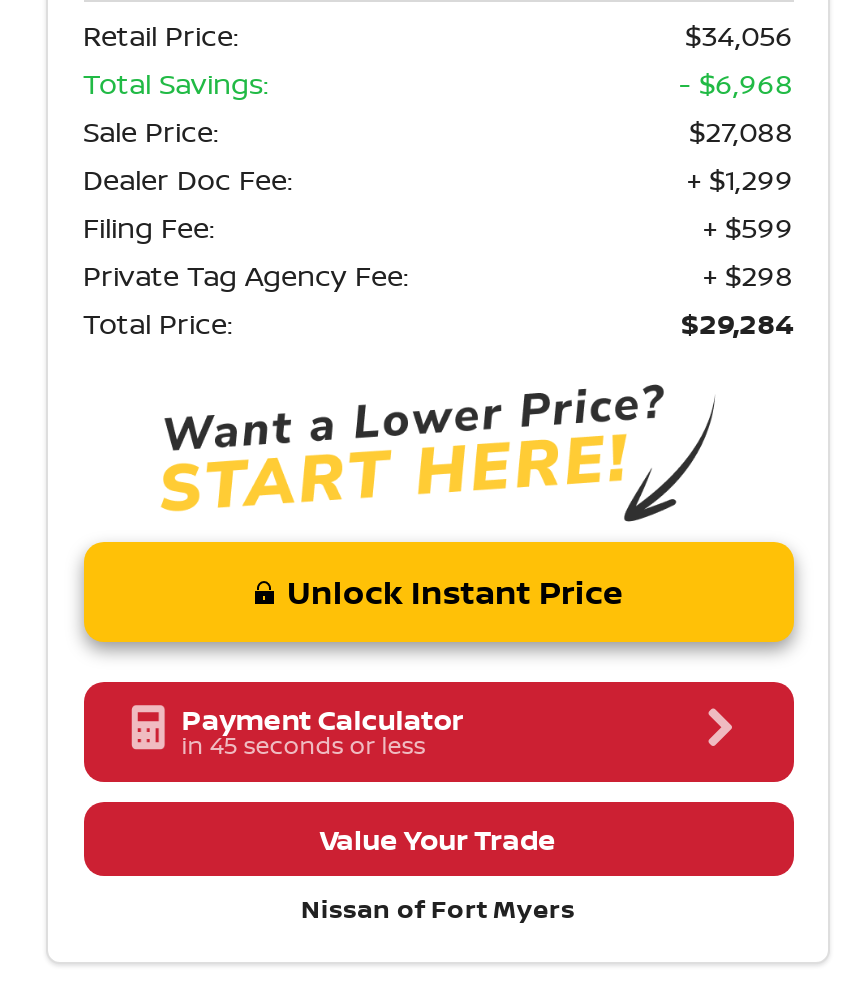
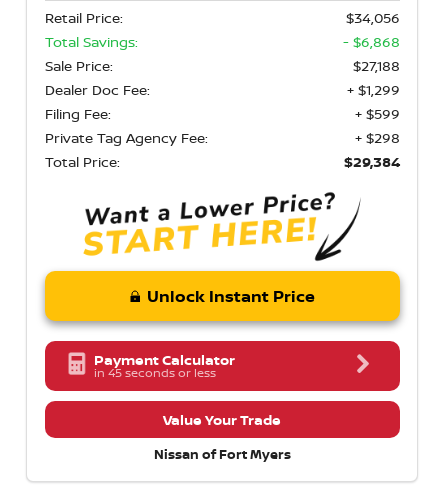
- - $6,968
+ - $6,868

- $27,088
+ $27,188

- $29,284
+ $29,384
